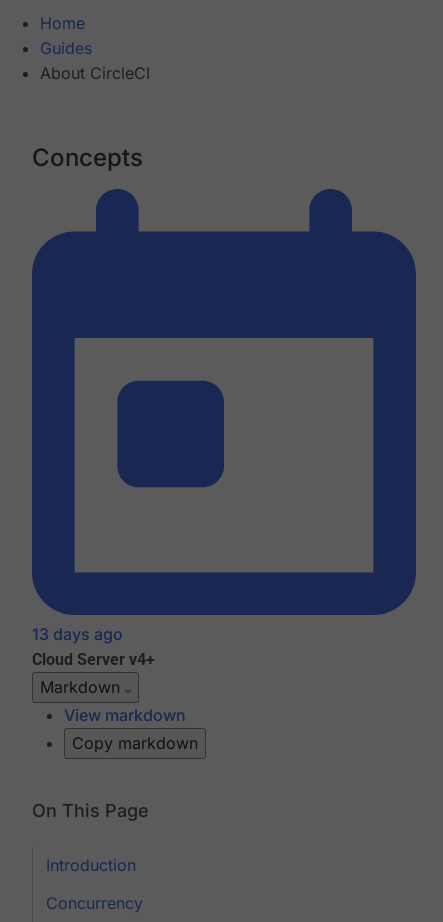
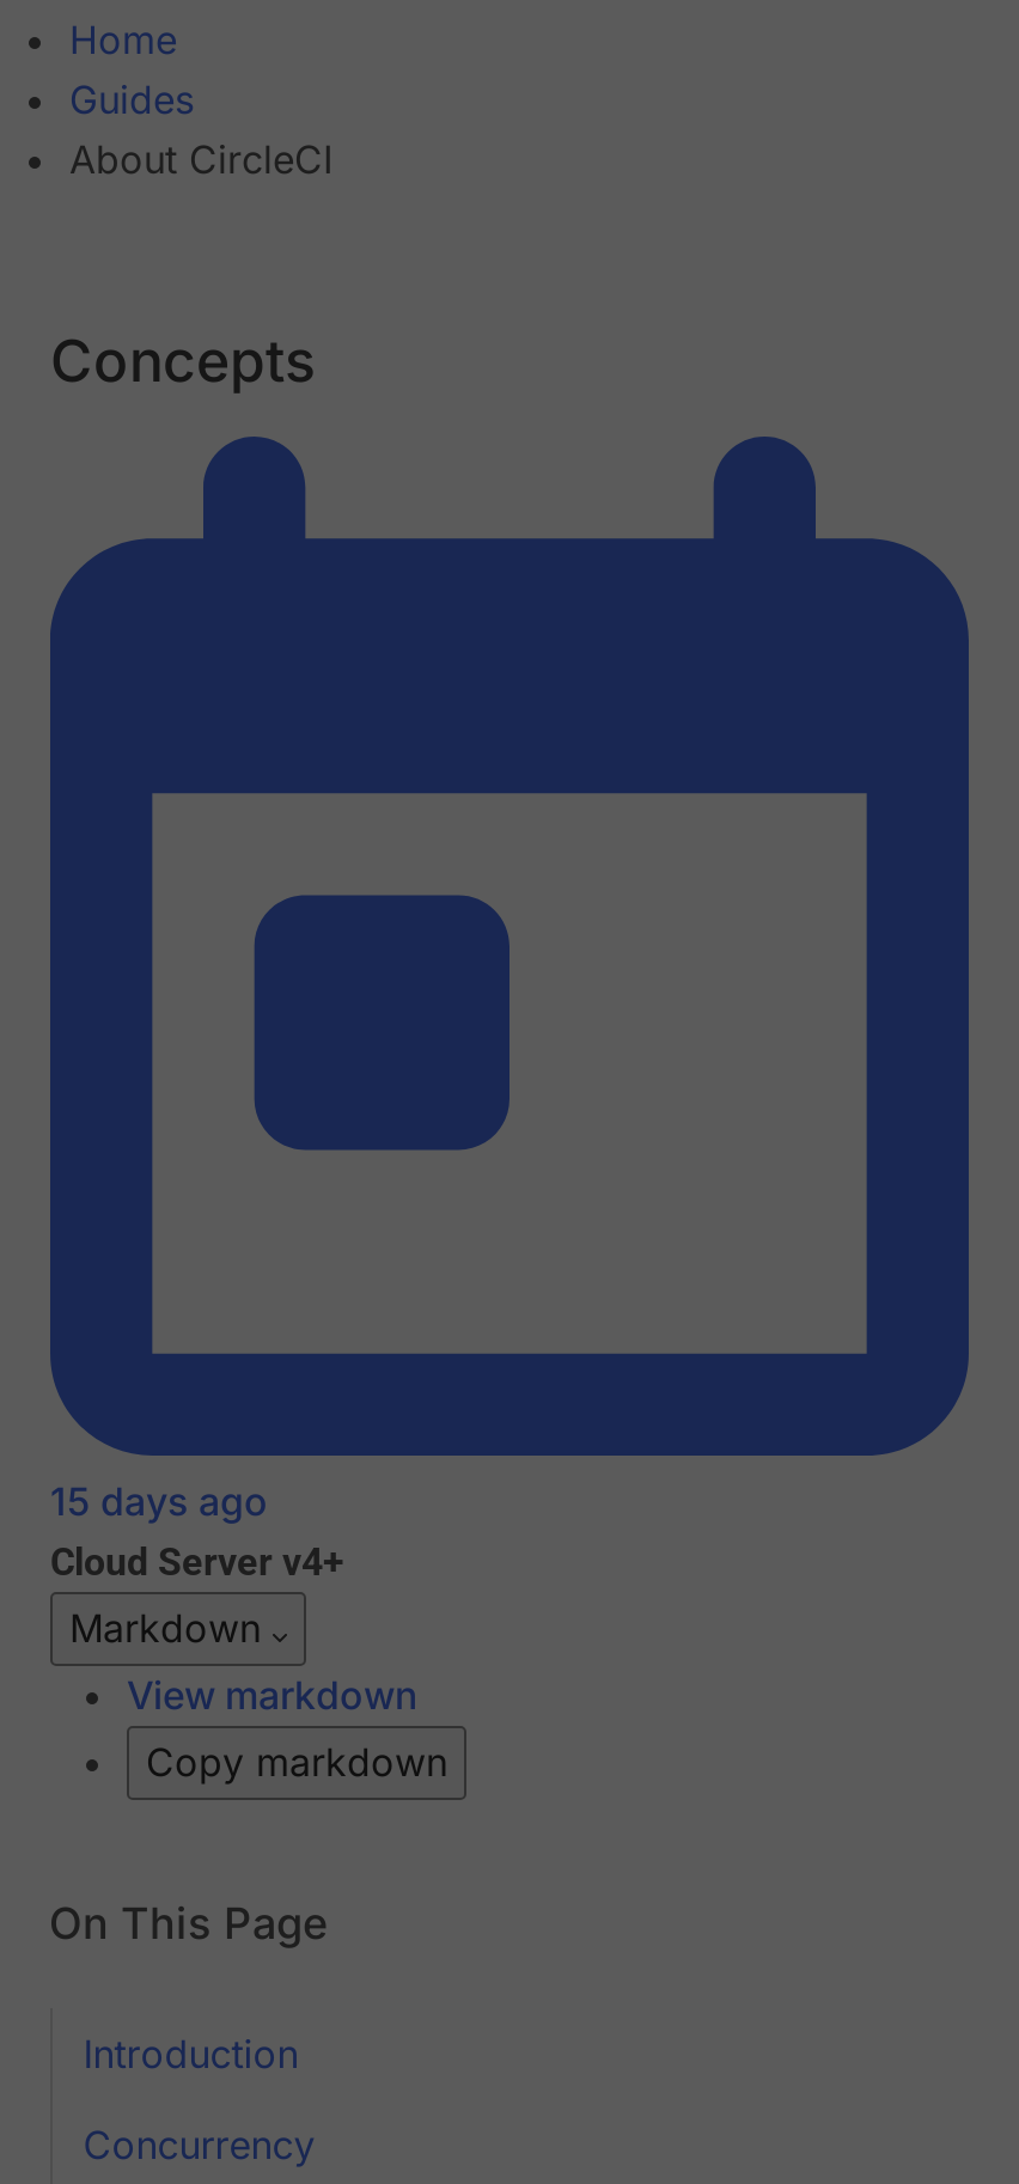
- 13 days ago
+ 15 days ago
